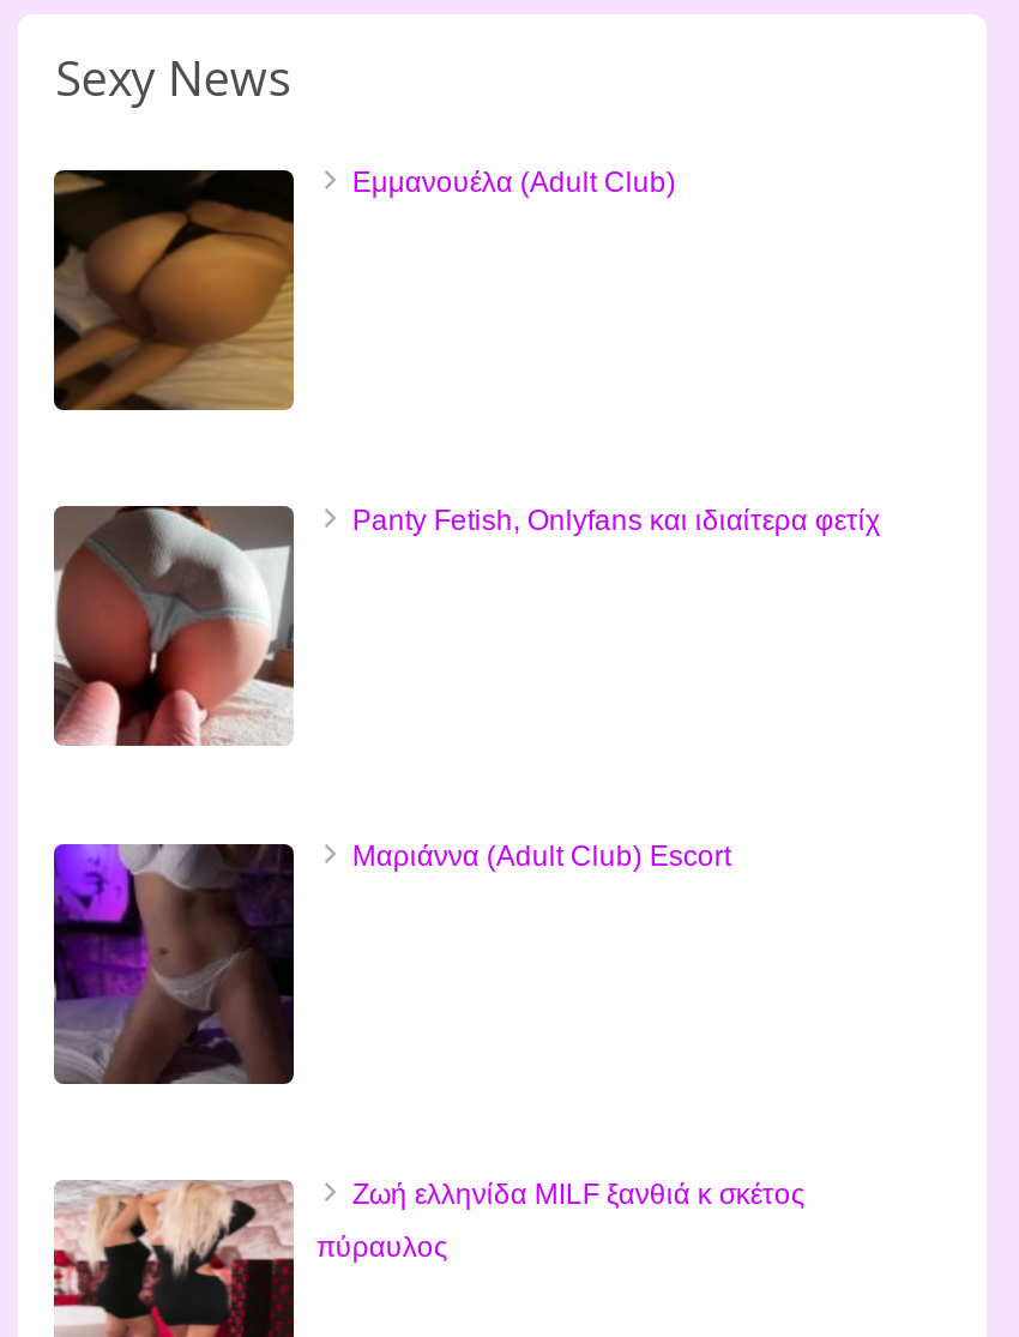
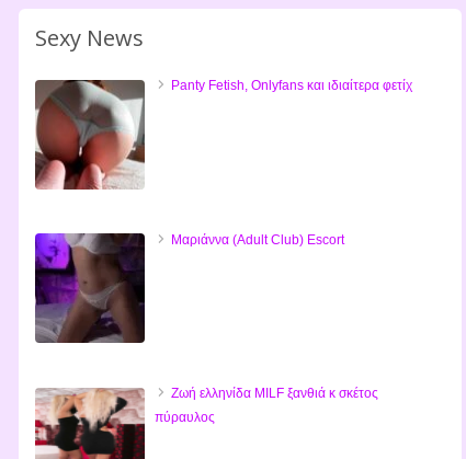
- [image]
- Εμμανουέλα (Adult Club)
